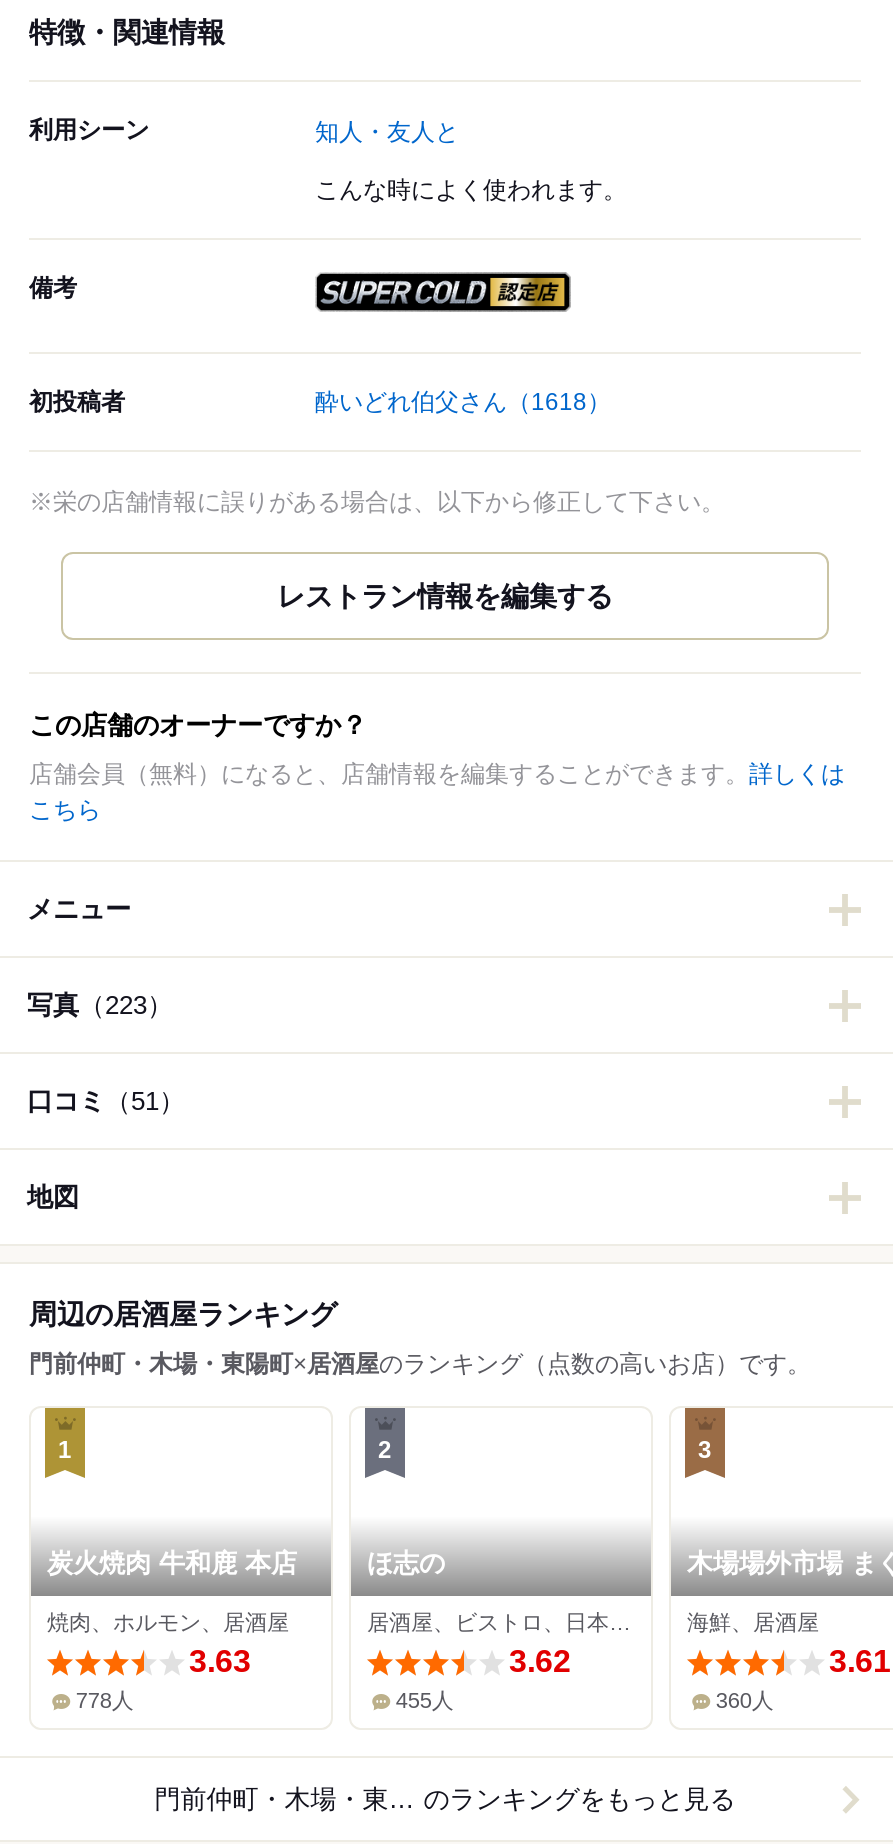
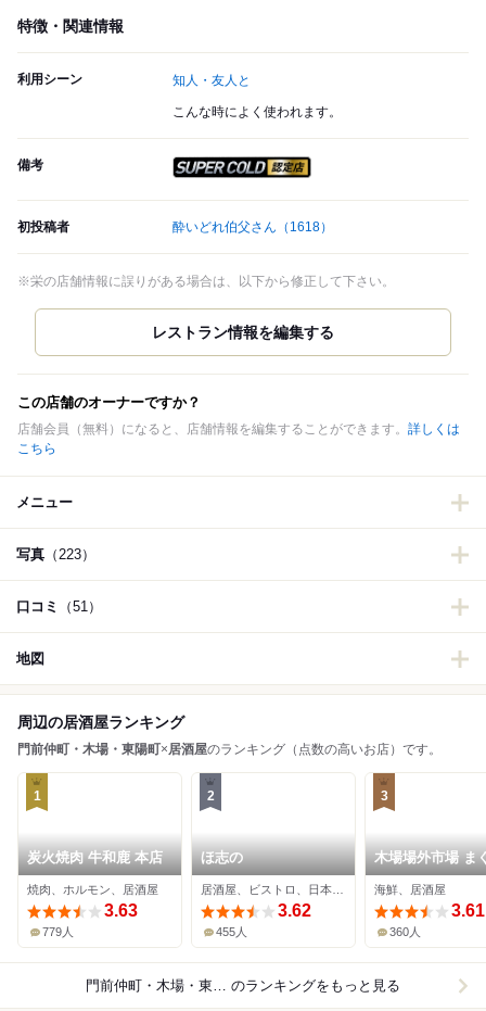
- 778人
+ 779人
